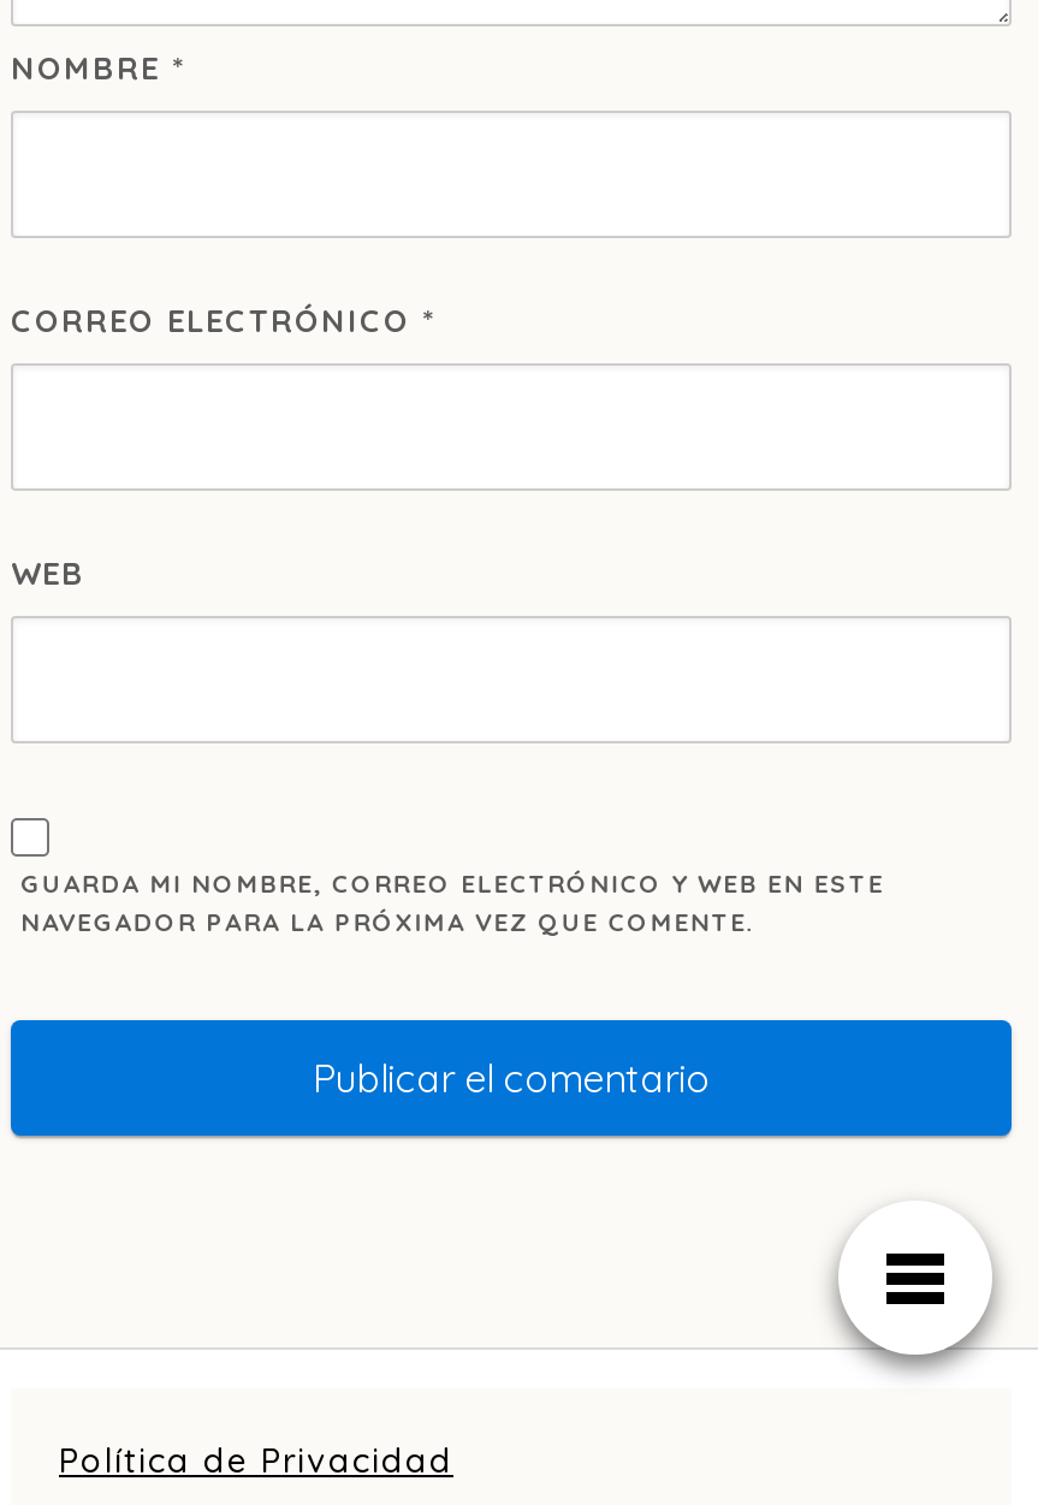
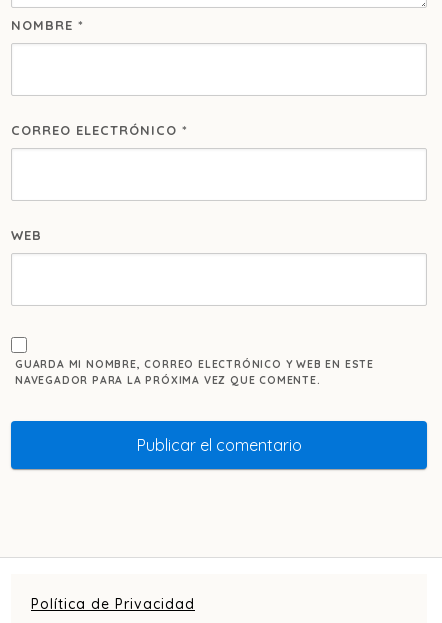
- [image]
